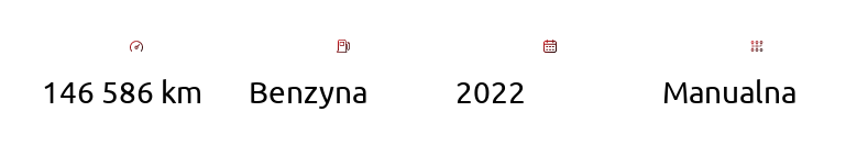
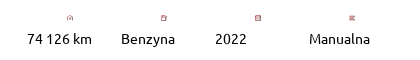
- 146 586 km Benzyna
+ 74 126 km Benzyna
